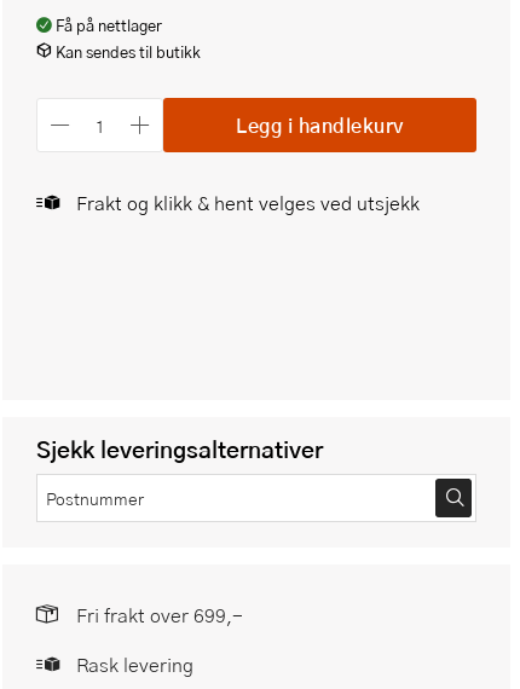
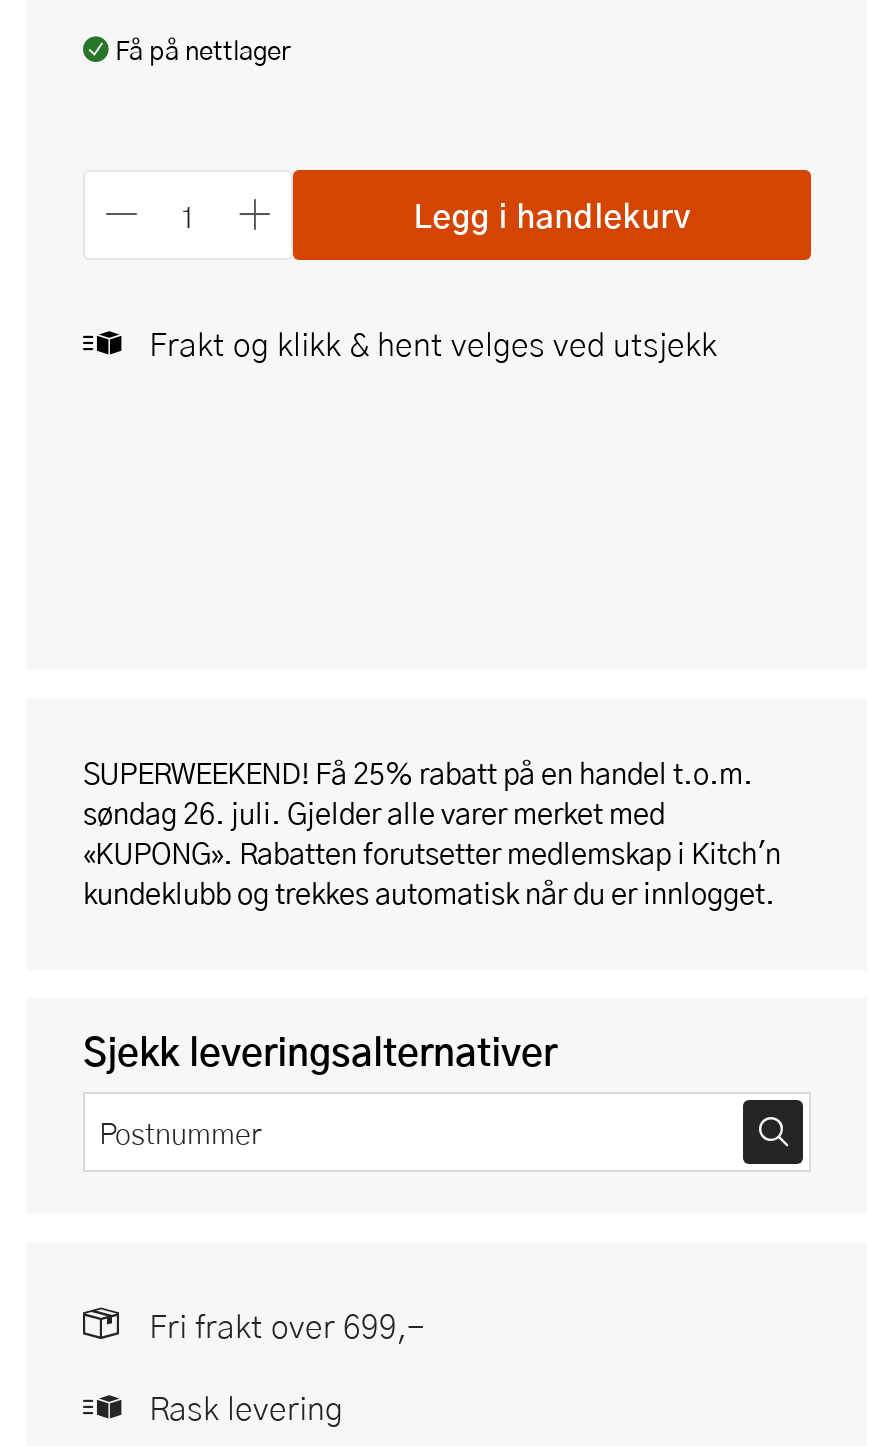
- Kan sendes til butikk

+ SUPERWEEKEND! Få 25% rabatt på en handel t.o.m.
+ søndag 26. juli. Gjelder alle varer merket med
+ «KUPONG». Rabatten forutsetter medlemskap i Kitch'n
+ kundeklubb og trekkes automatisk når du er innlogget.
